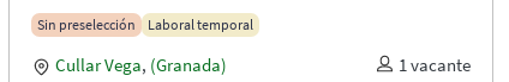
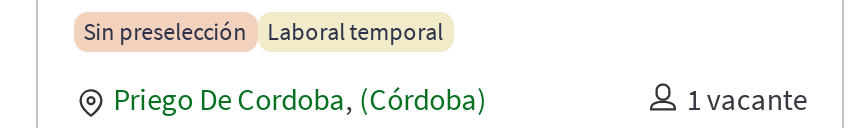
- Cullar Vega, (Granada)
+ Priego De Cordoba, (Córdoba)
